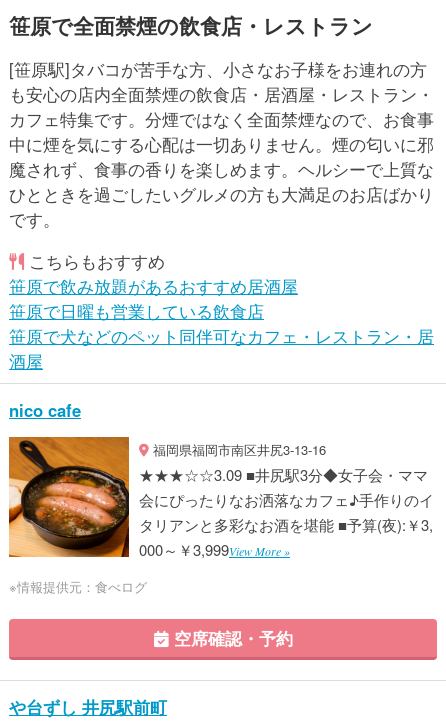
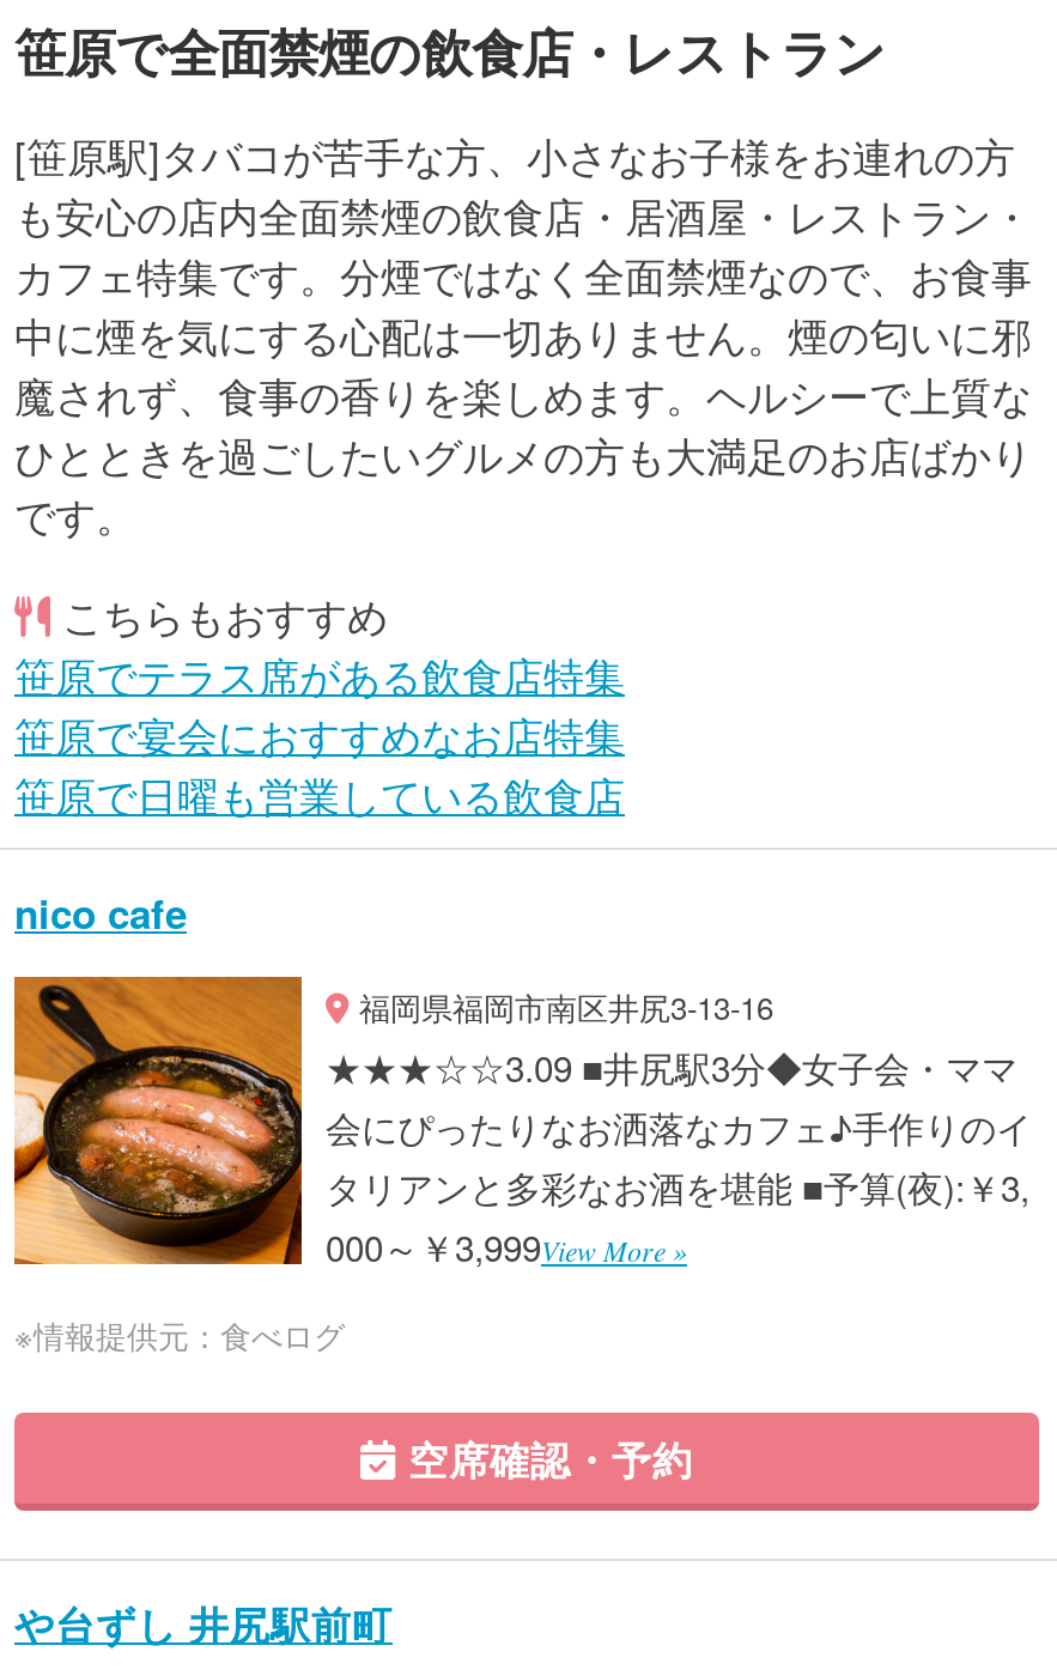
- 笹原で飲み放題があるおすすめ居酒屋
+ 笹原でテラス席がある飲食店特集
+ 笹原で宴会におすすめなお店特集

moved down: 笹原で日曜も営業している飲食店

- 笹原で犬などのペット同伴可なカフェ・レストラン・居
- 酒屋
